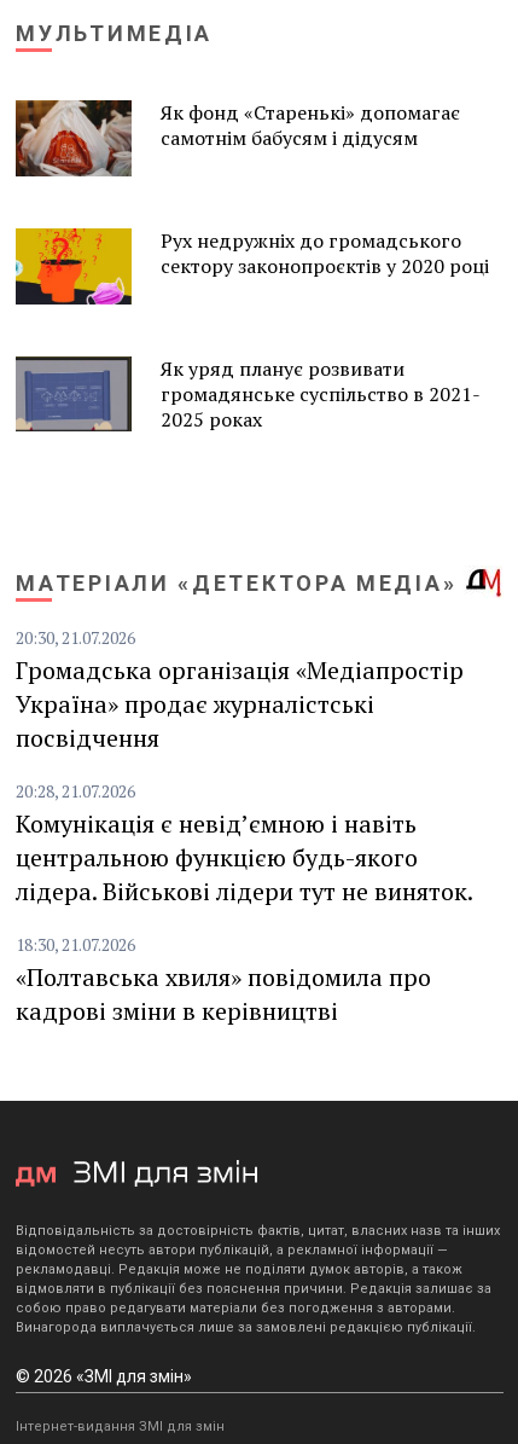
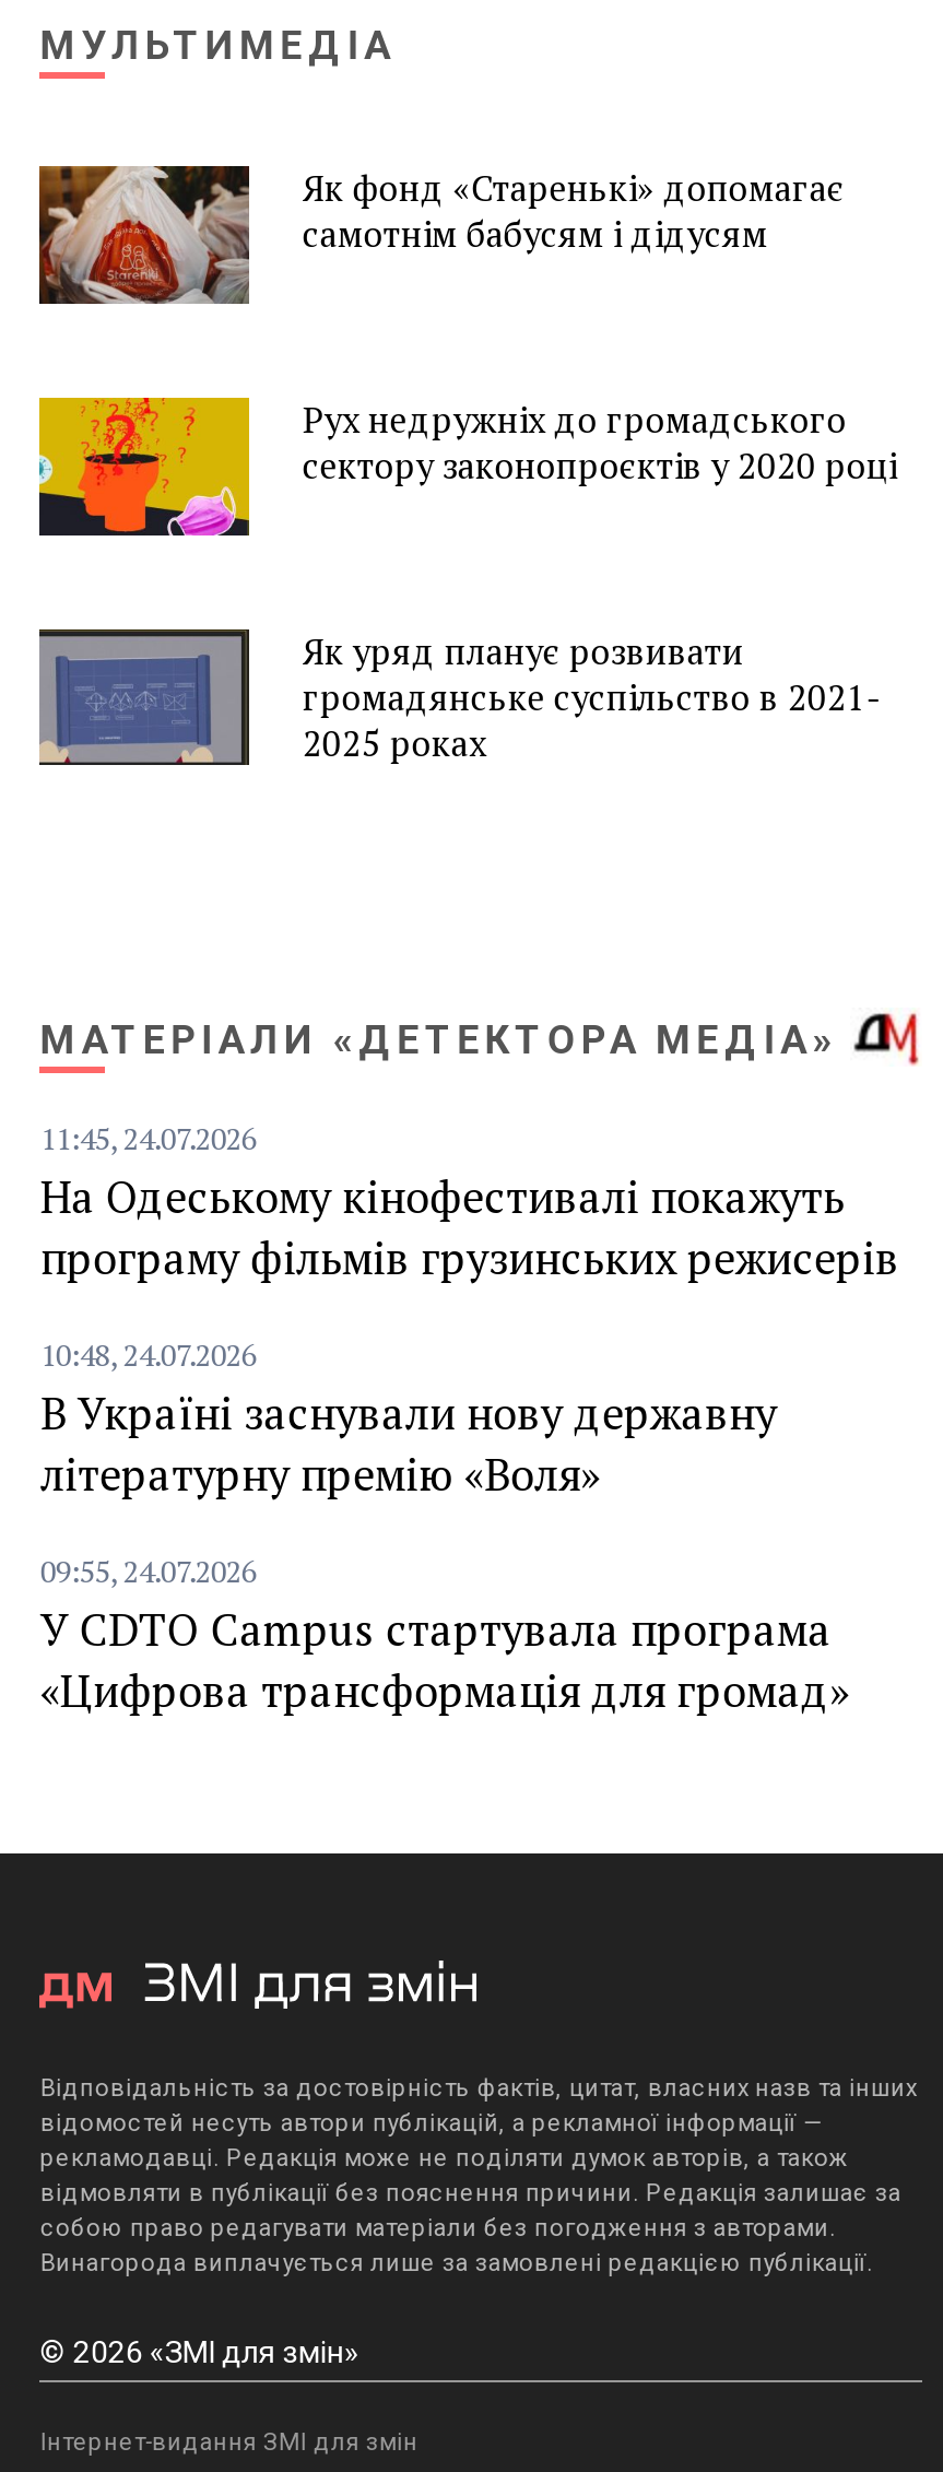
- 20:30, 21.07.2026
- Громадська організація «Медіапростір
- Україна» продає журналістські
- посвідчення
+ 11:45, 24.07.2026
+ На Одеському кінофестивалі покажуть
+ програму фільмів грузинських режисерів

- 20:28, 21.07.2026
- Комунікація є невідʼємною і навіть
- центральною функцією будь-якого
- лідера. Військові лідери тут не виняток.
+ 10:48, 24.07.2026
+ В Україні заснували нову державну
+ літературну премію «Воля»

- 18:30, 21.07.2026
- «Полтавська хвиля» повідомила про
- кадрові зміни в керівництві
+ 09:55, 24.07.2026
+ У CDTO Campus стартувала програма
+ «Цифрова трансформація для громад»
